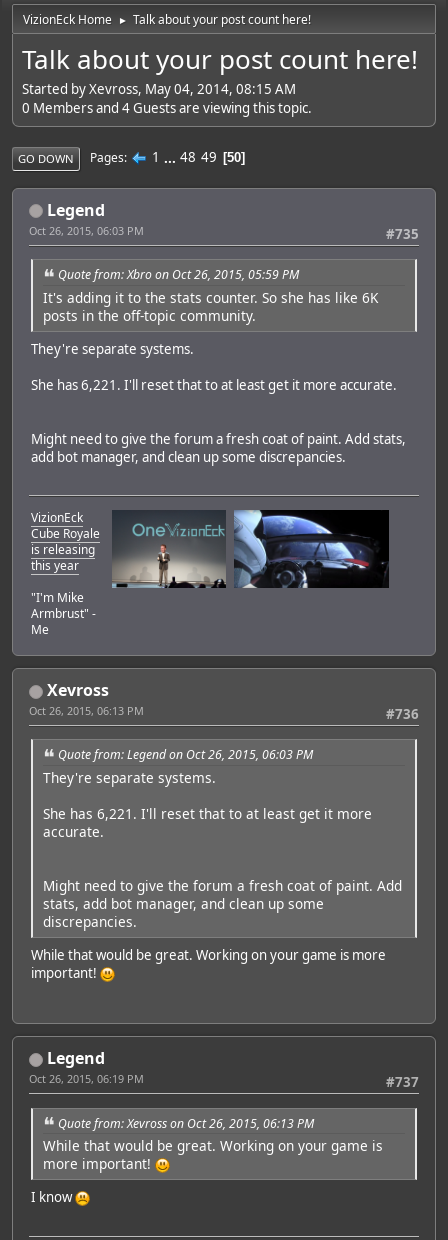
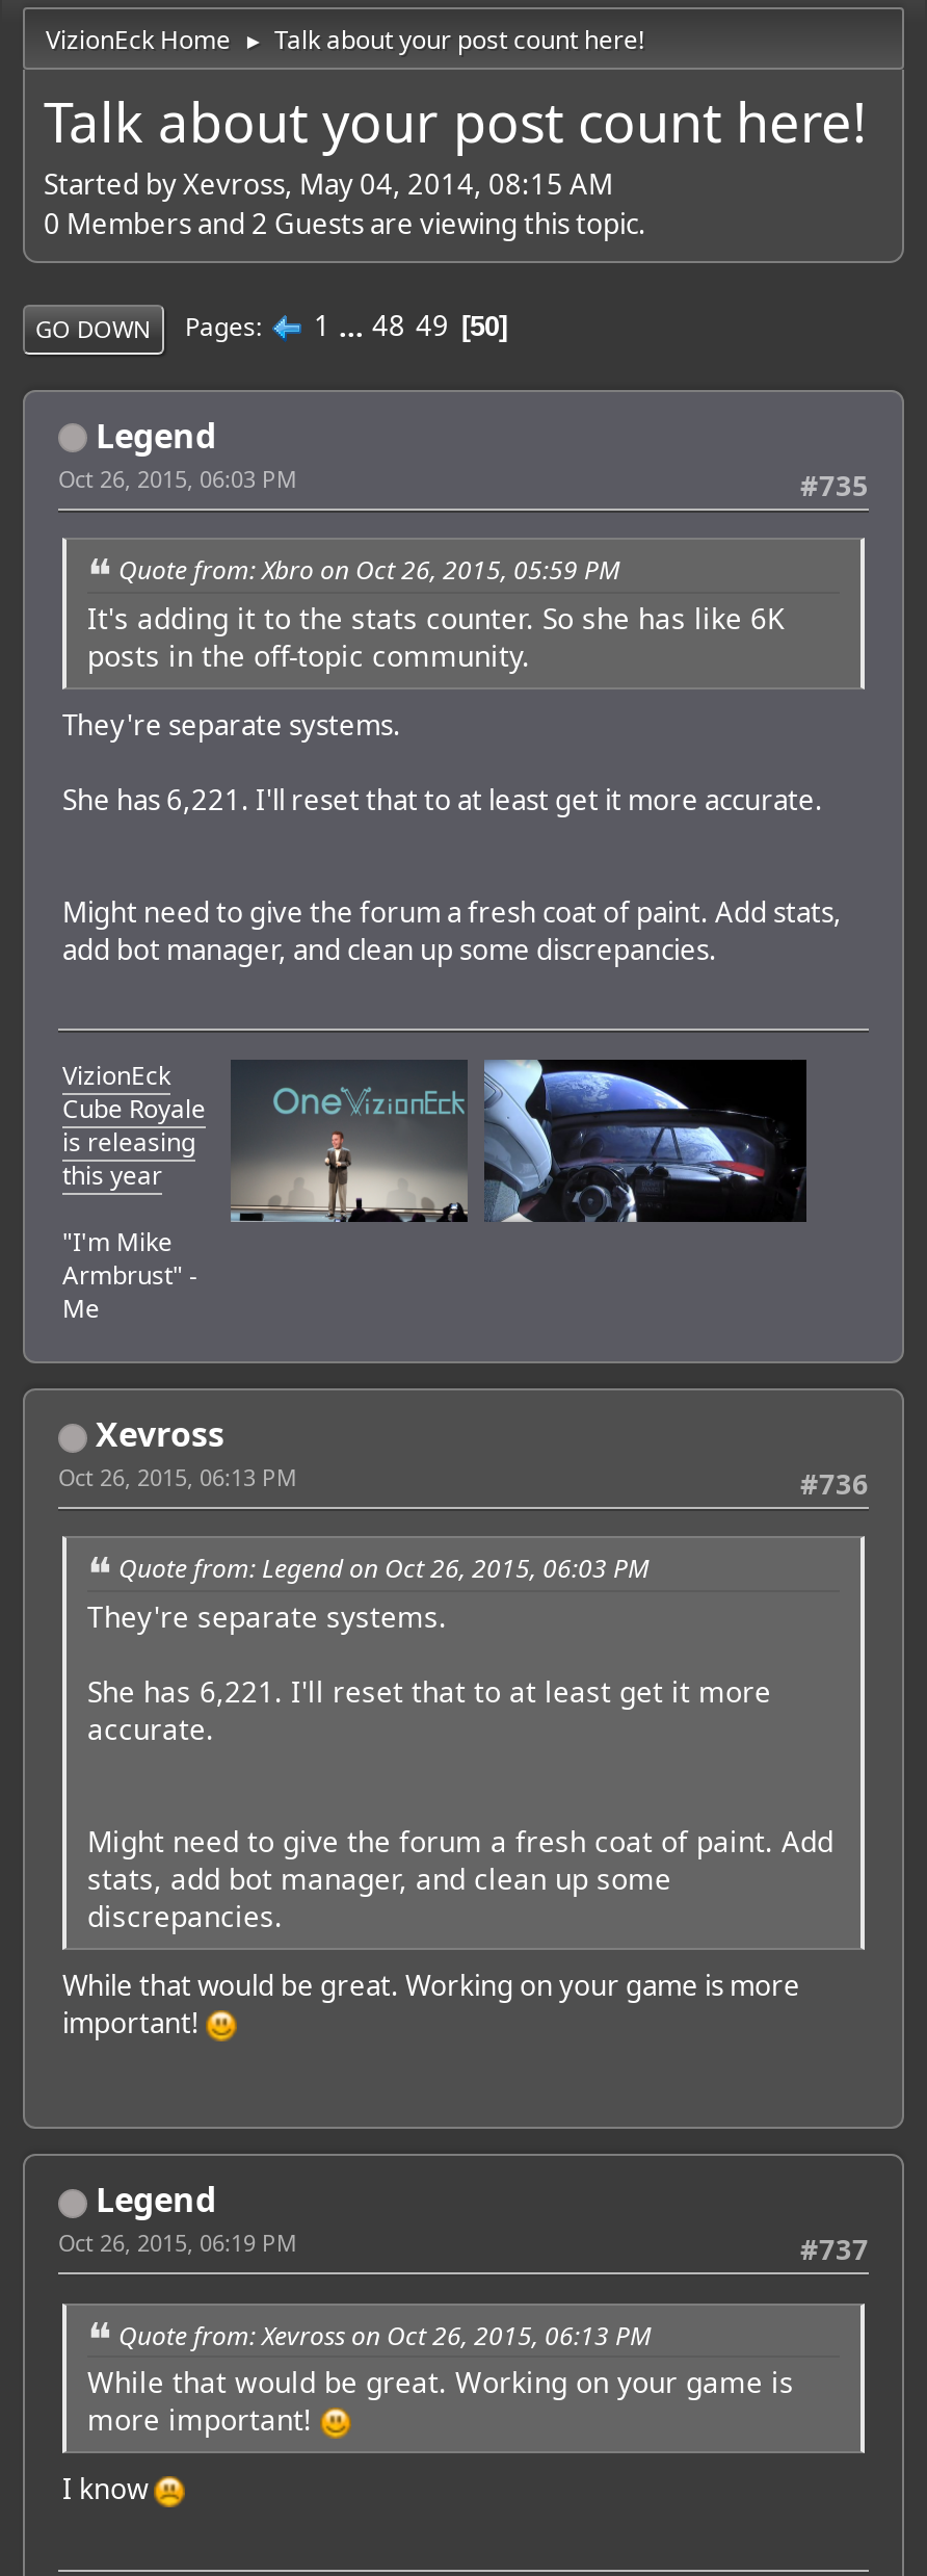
- 0 Members and 4 Guests are viewing this topic.
+ 0 Members and 2 Guests are viewing this topic.
